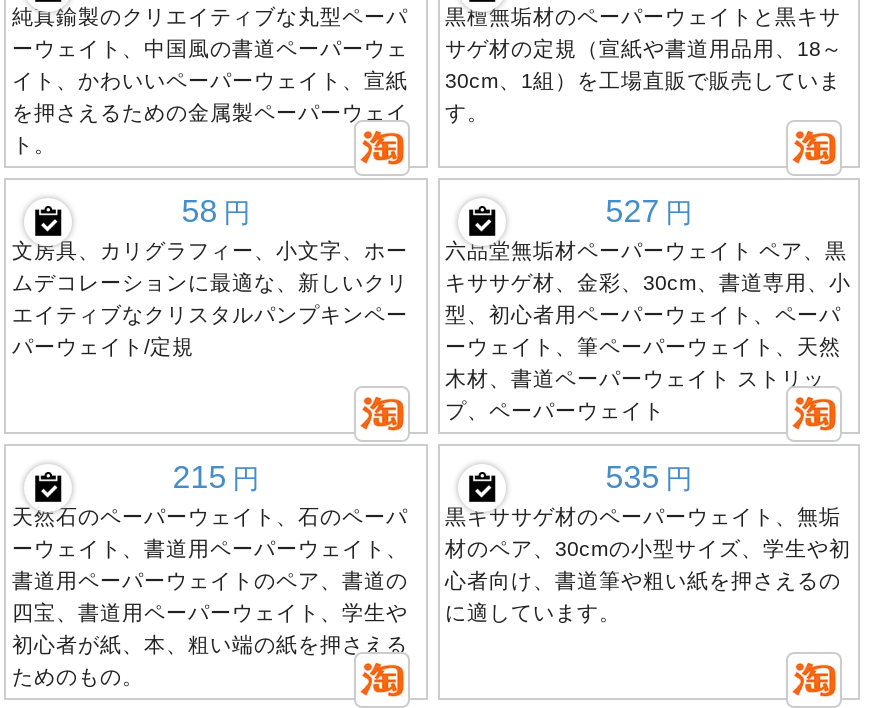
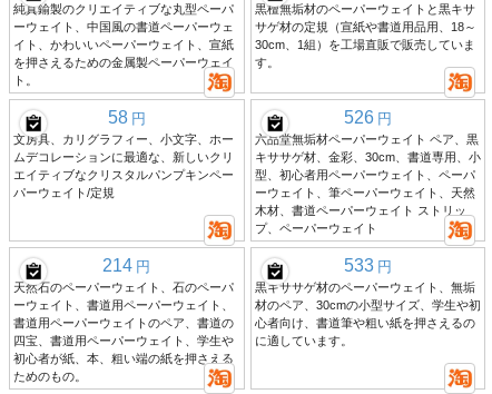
- 527 円
+ 526 円

- 215 円
+ 214 円

- 535 円
+ 533 円
